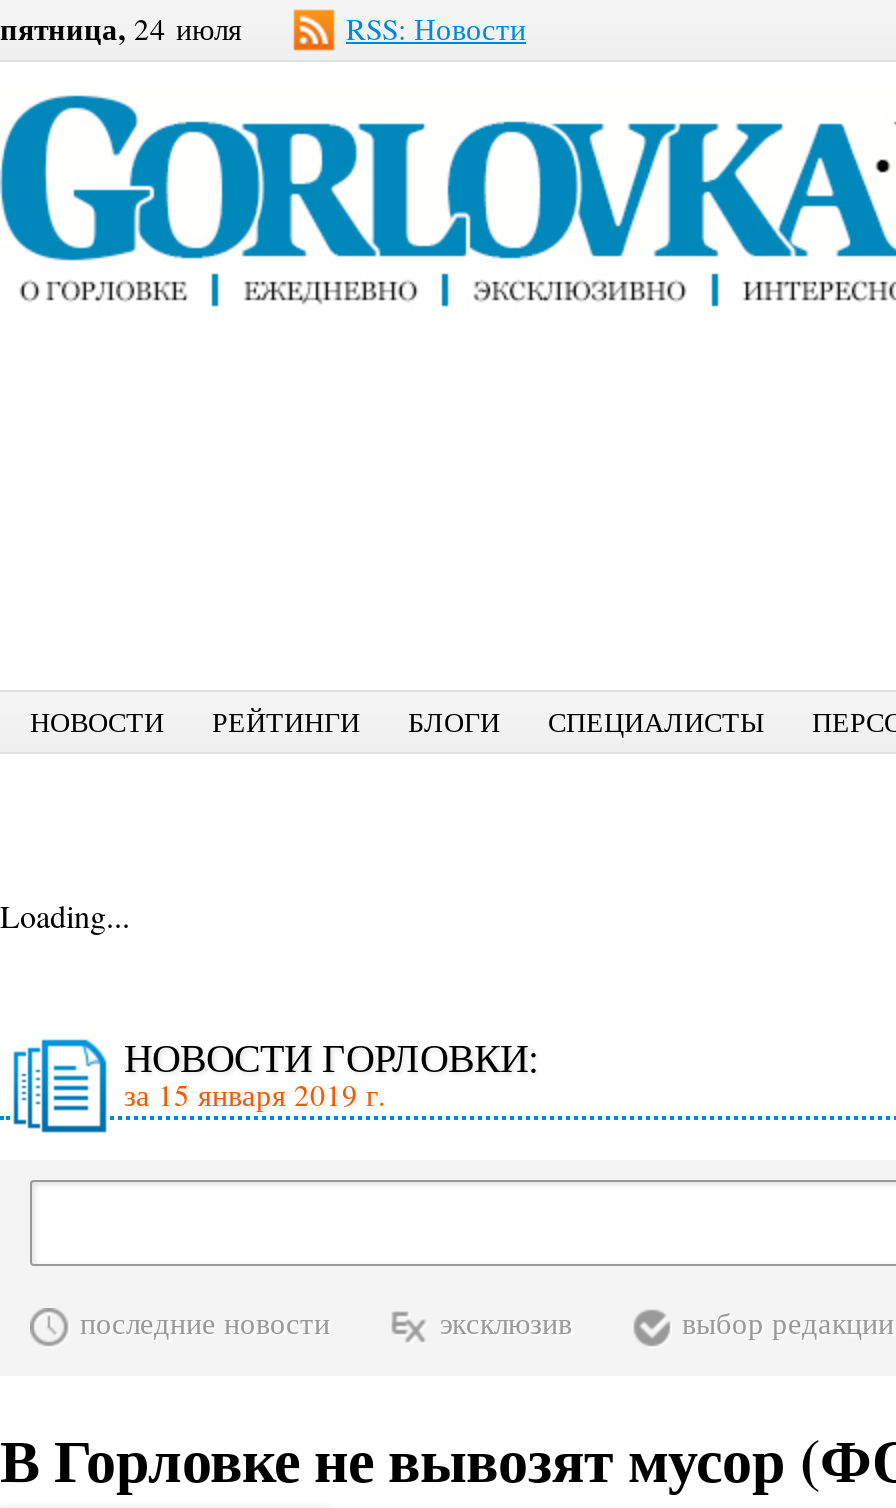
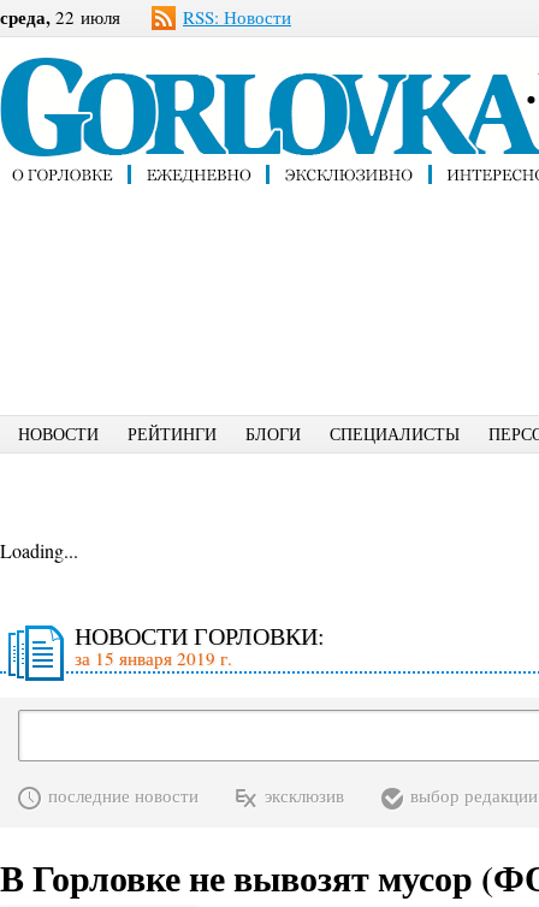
- пятница, 24 июля
+ среда, 22 июля
